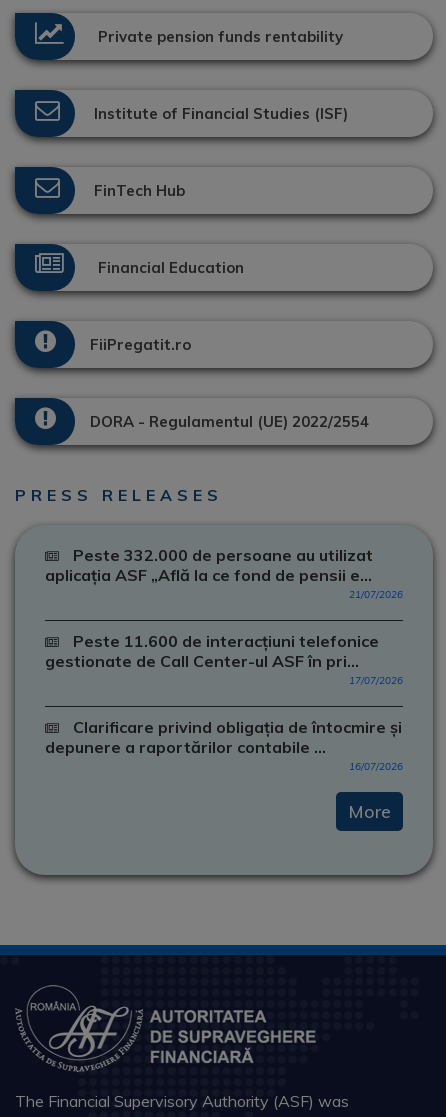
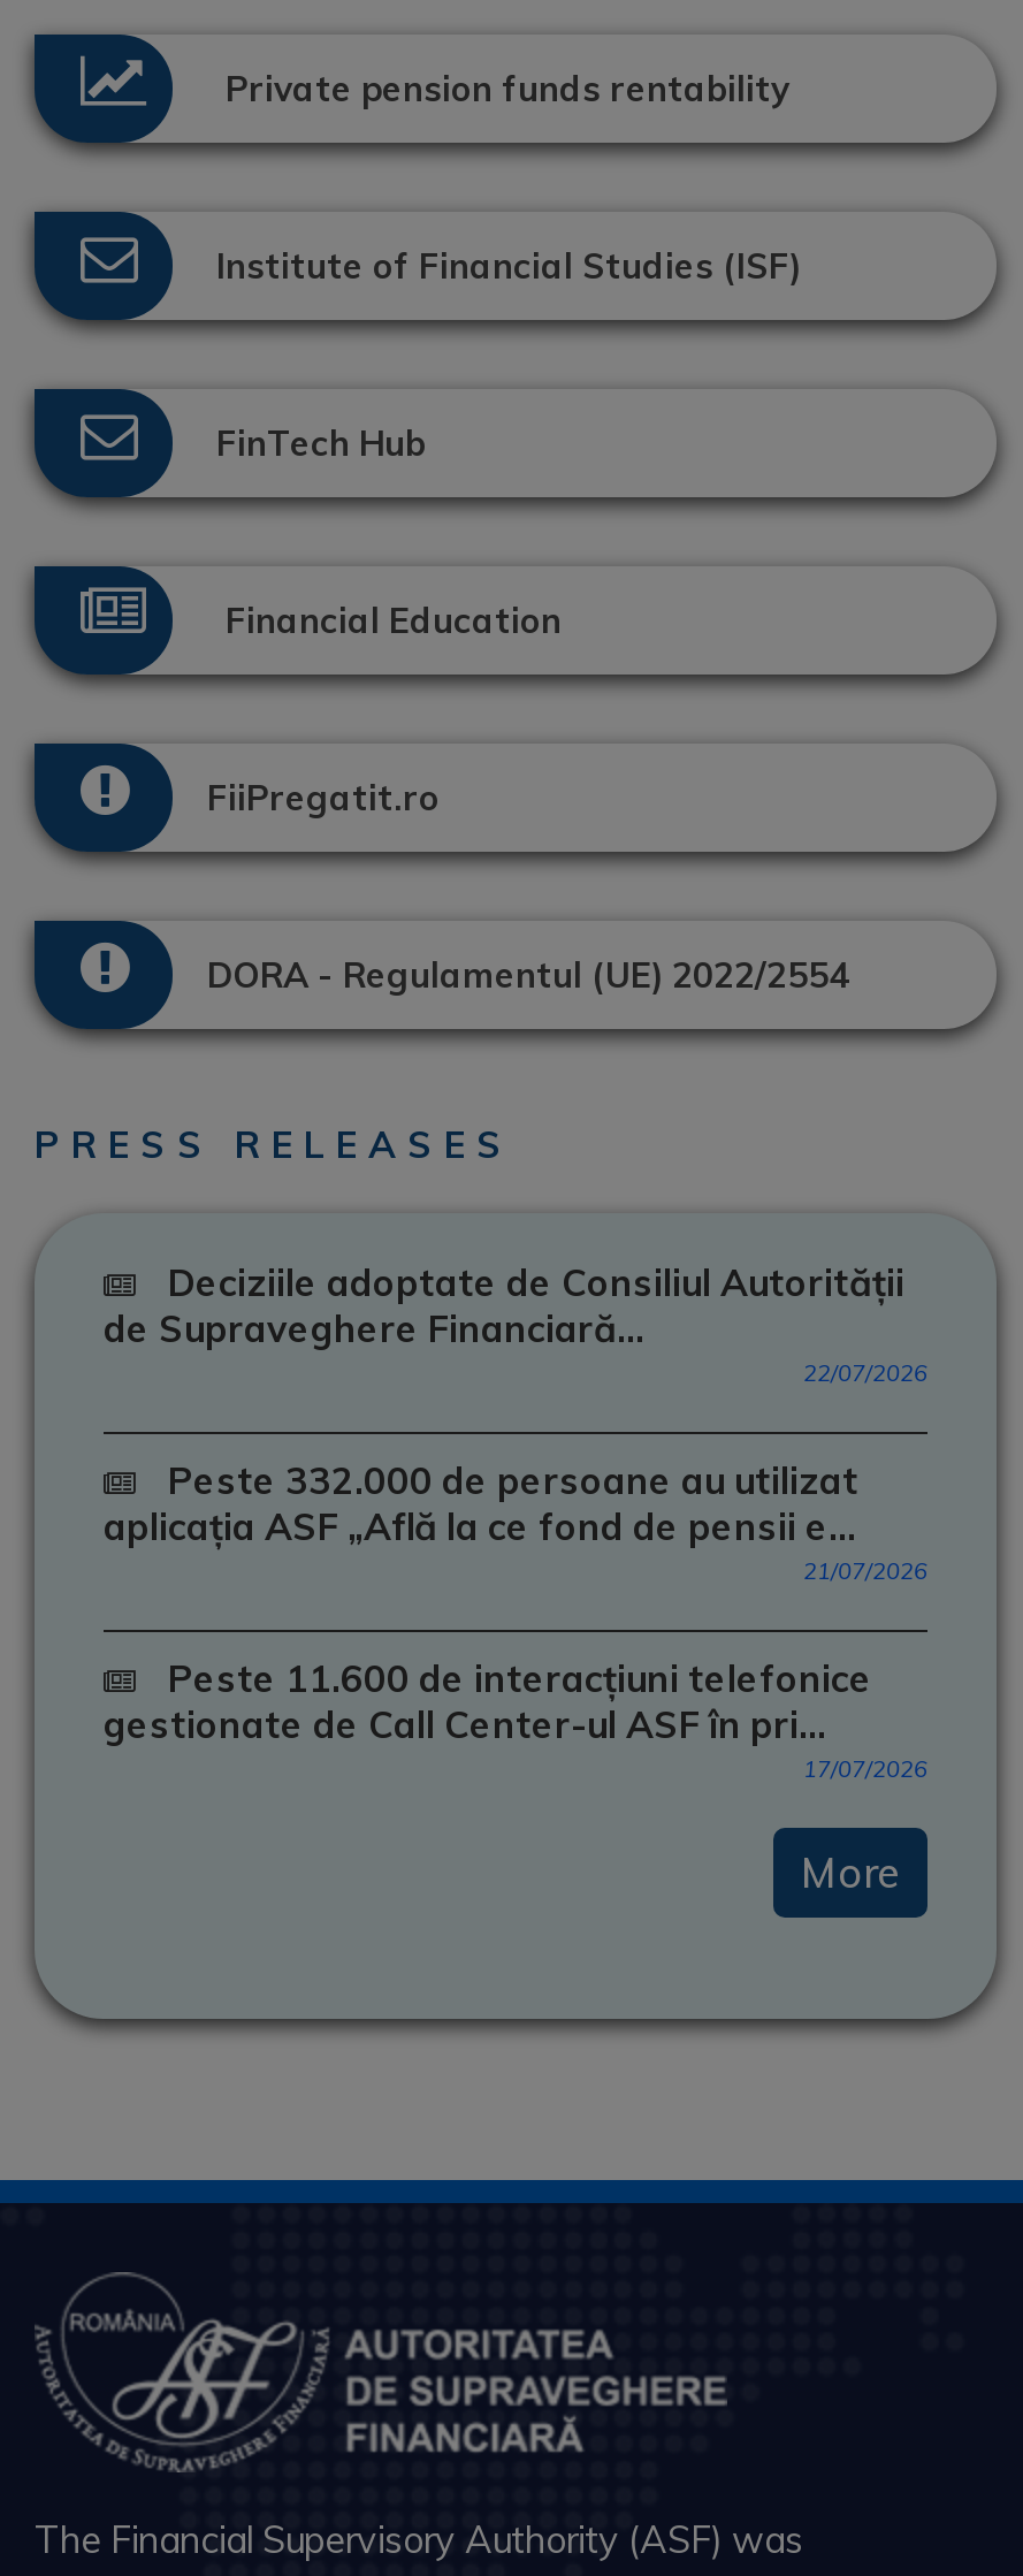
+ Deciziile adoptate de Consiliul Autorității
+ de Supraveghere Financiară...
+ 22/07/2026

moved down: Peste 332.000 de persoane au utilizat | aplicația ASF „Află la ce fond de pensii e... | 21/07/2026 | Peste 11.600 de interacțiuni telefonice | gestionate de Call Center-ul ASF în pri... | 17/07/2026

- Clarificare privind obligația de întocmire și
- depunere a raportărilor contabile ...
- 16/07/2026
